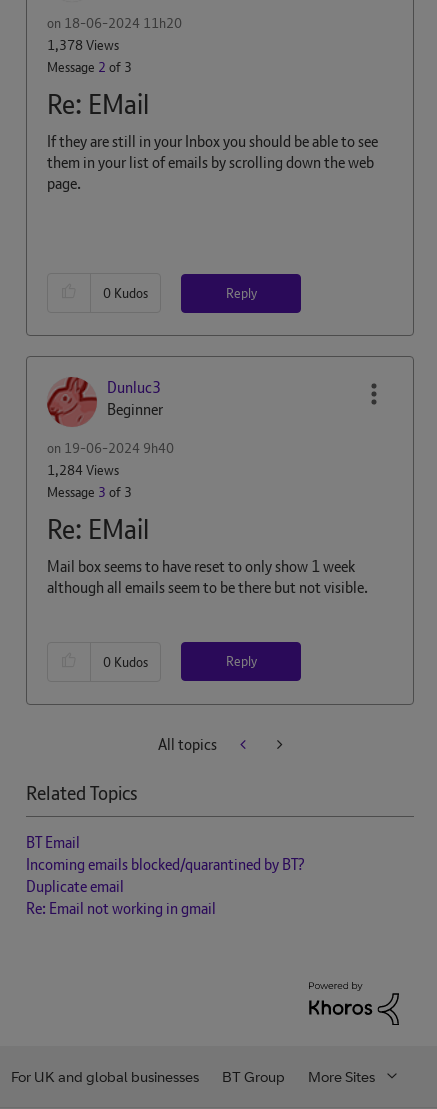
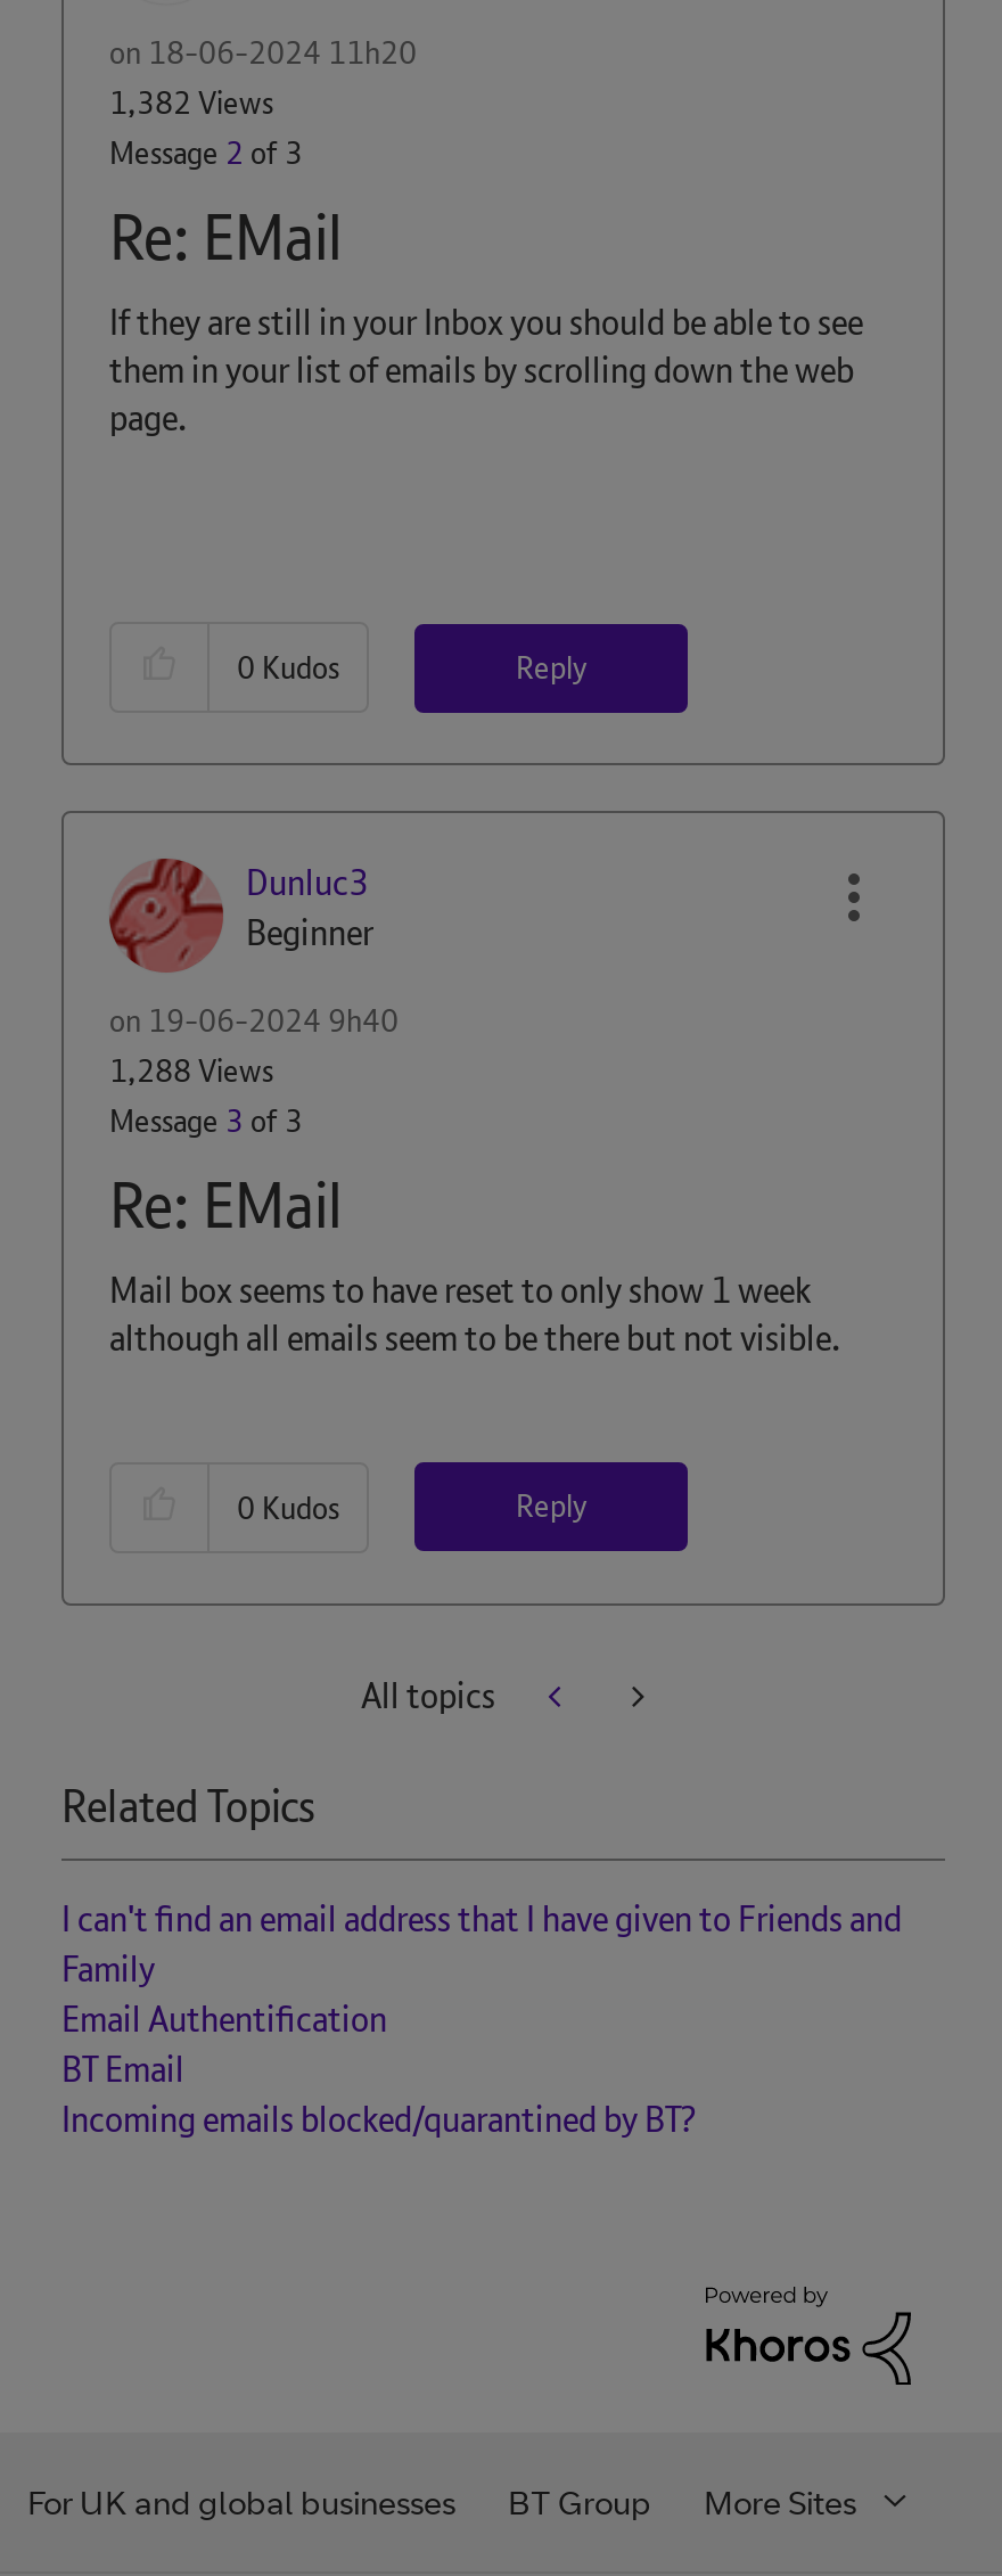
- 1,378 Views
+ 1,382 Views

- 1,284 Views
+ 1,288 Views

+ I can't find an email address that I have given to Friends and
+ Family
+ Email Authentification

moved down: BT Email | Incoming emails blocked/quarantined by BT?

- Duplicate email
- Re: Email not working in gmail
